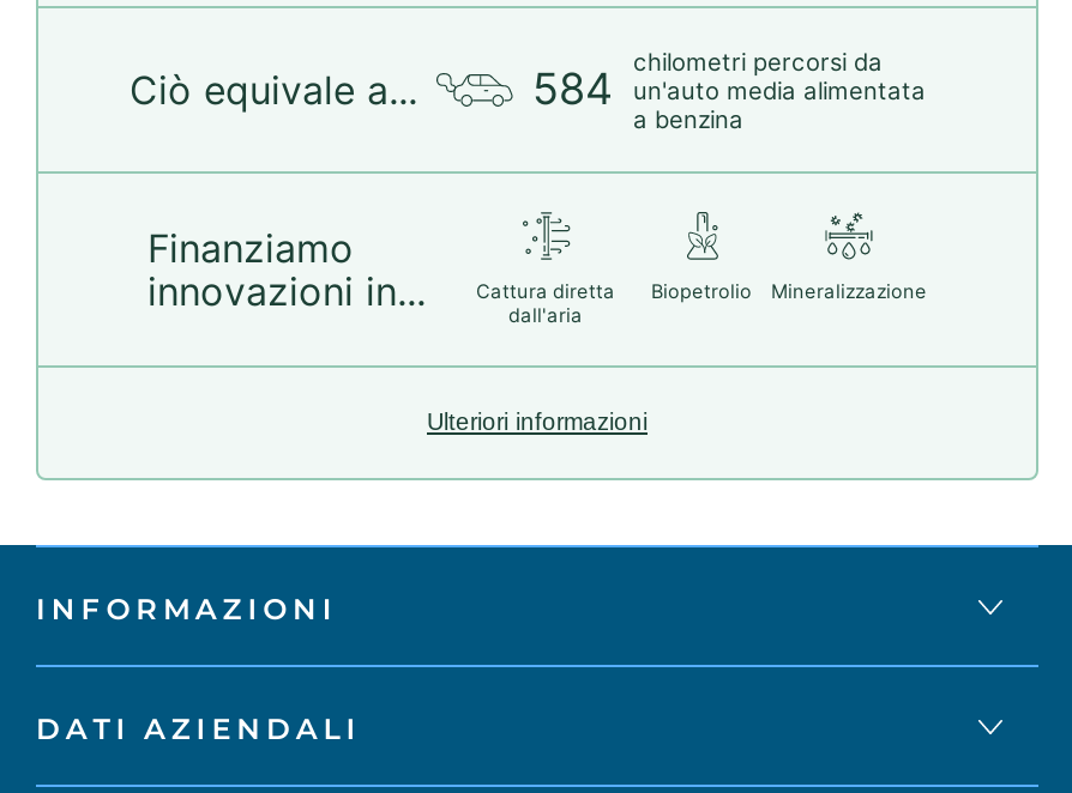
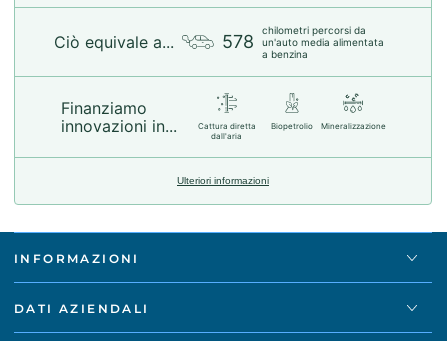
- 584 un'auto media alimentata
+ 578 un'auto media alimentata
